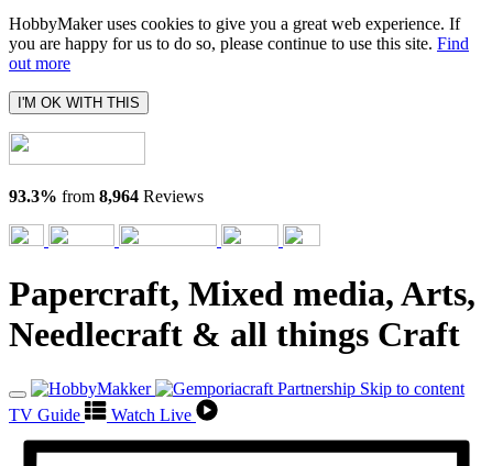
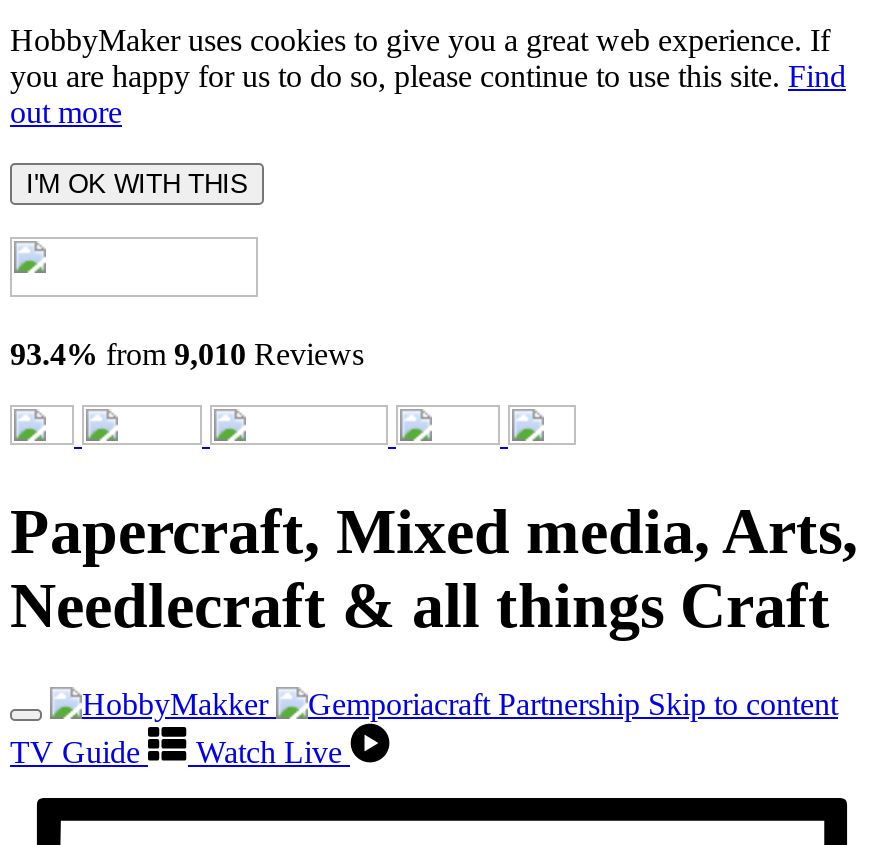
- 93.3% from 8,964 Reviews
+ 93.4% from 9,010 Reviews
